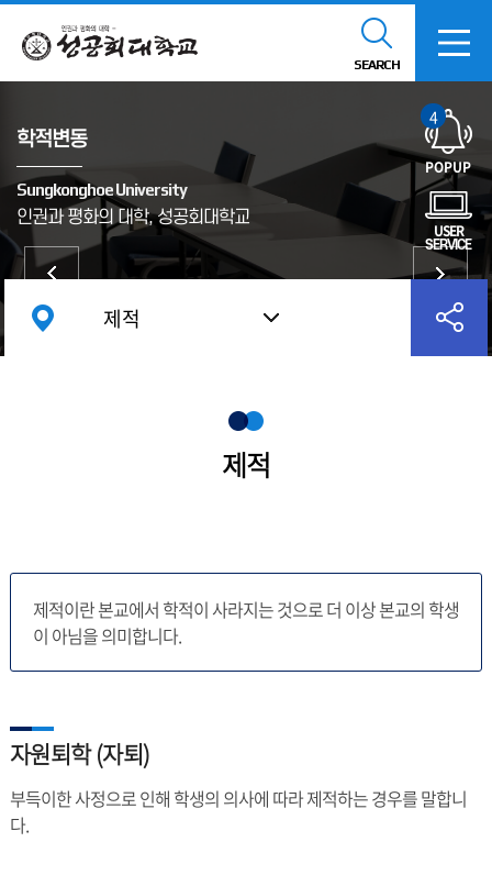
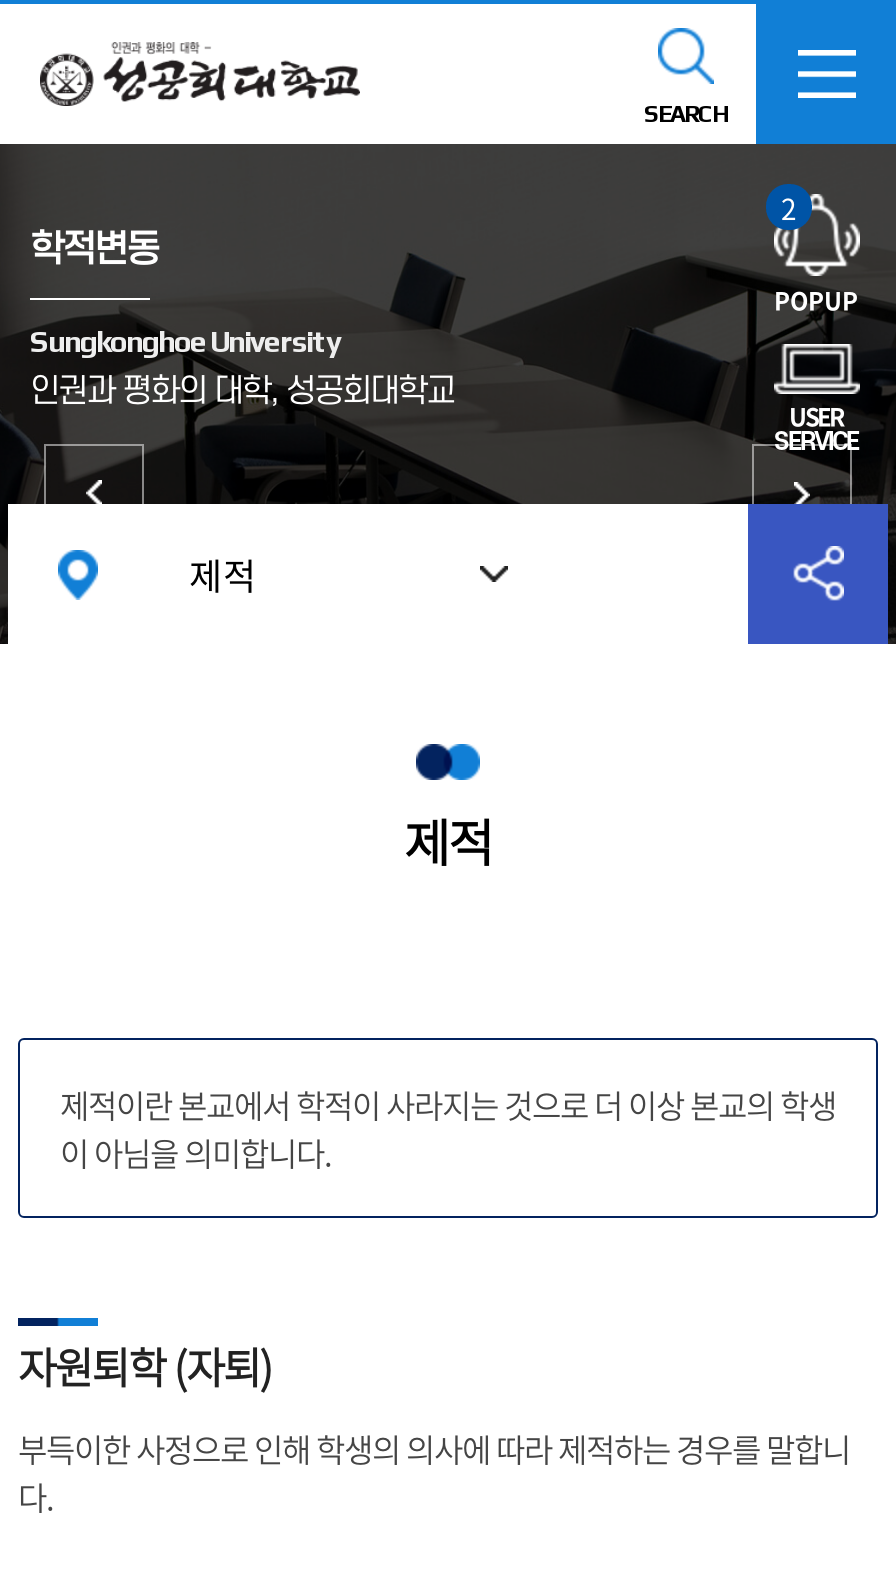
- 4
+ 2
